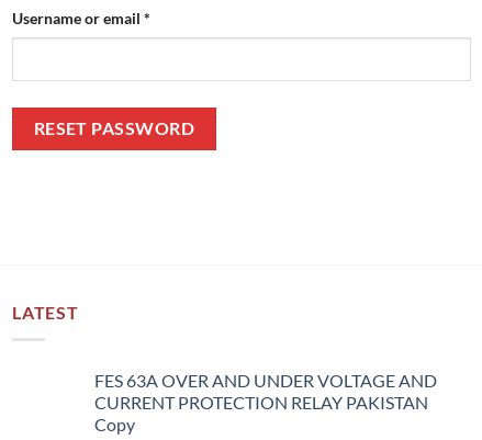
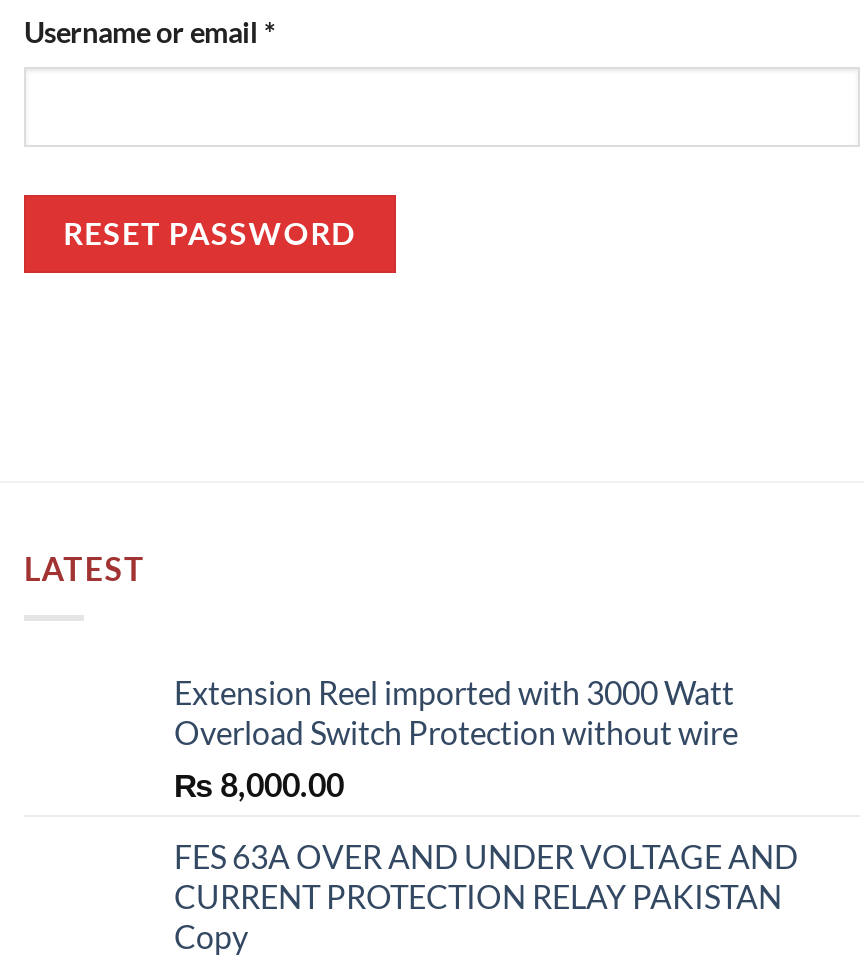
+ Extension Reel imported with 3000 Watt
+ Overload Switch Protection without wire
+ ₨ 8,000.00
